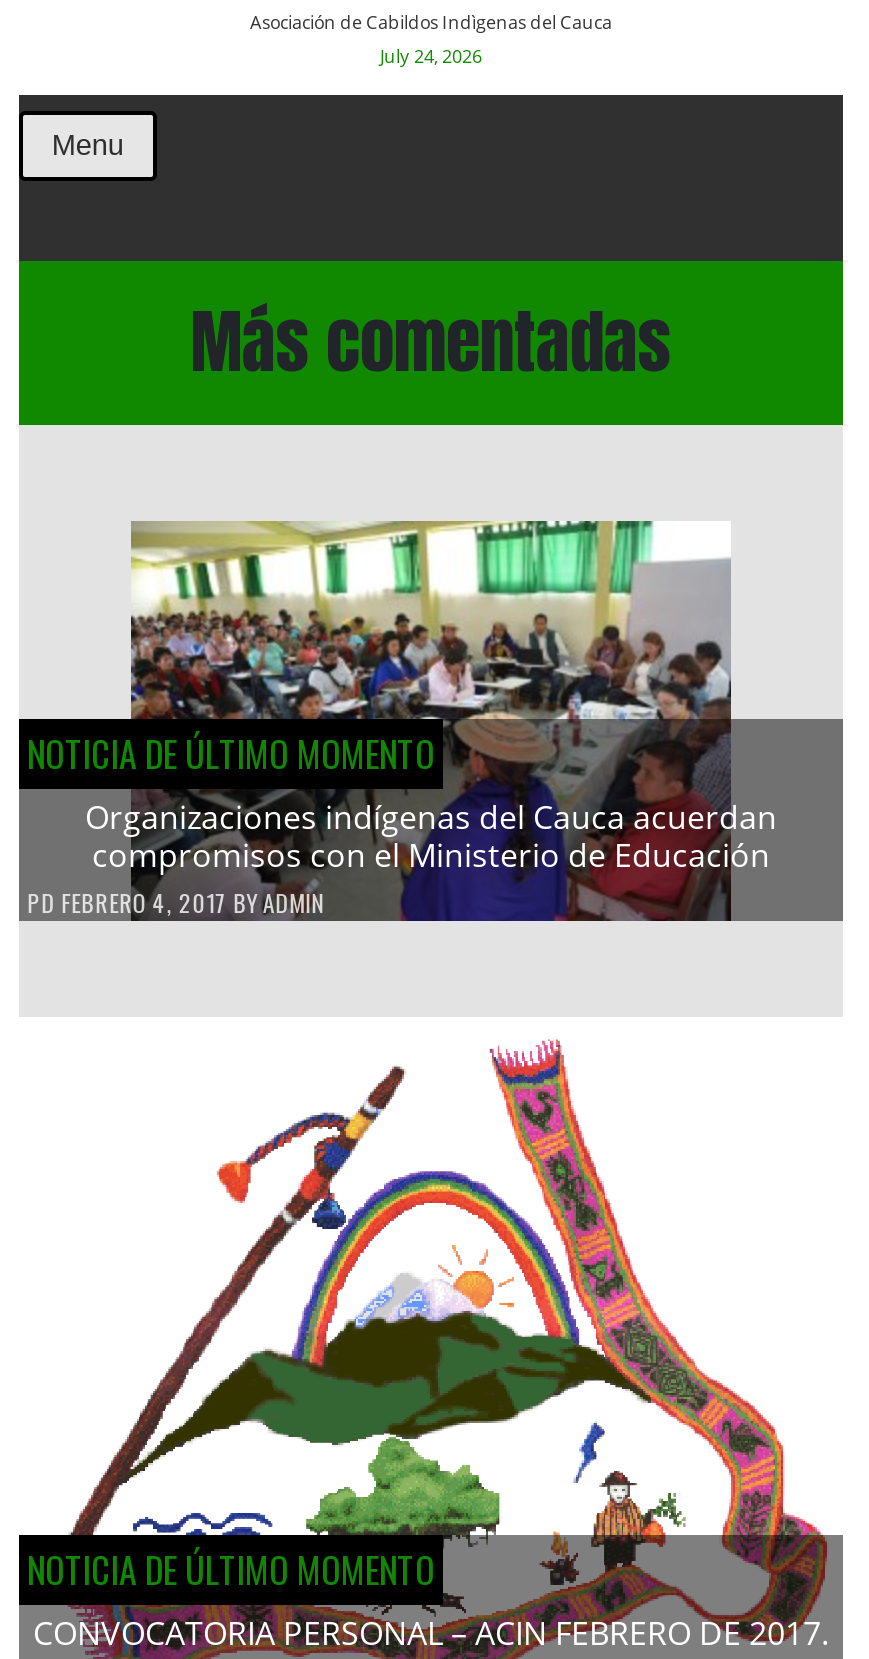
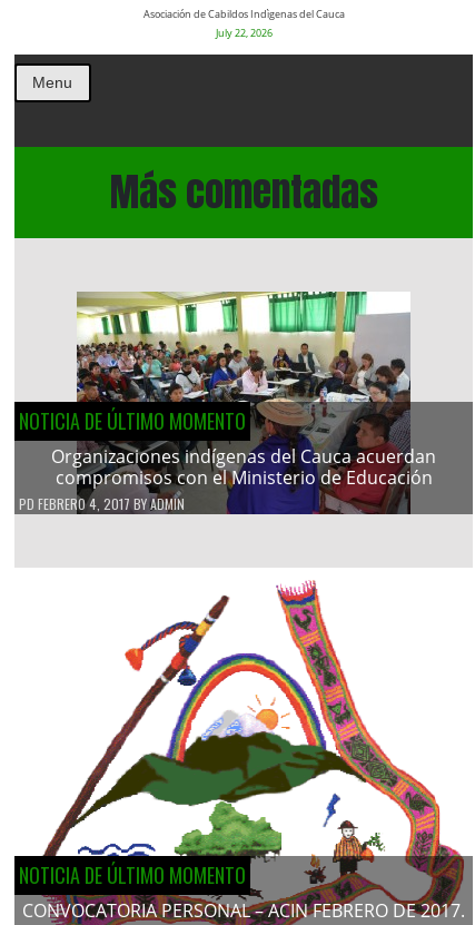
- July 24, 2026
+ July 22, 2026
